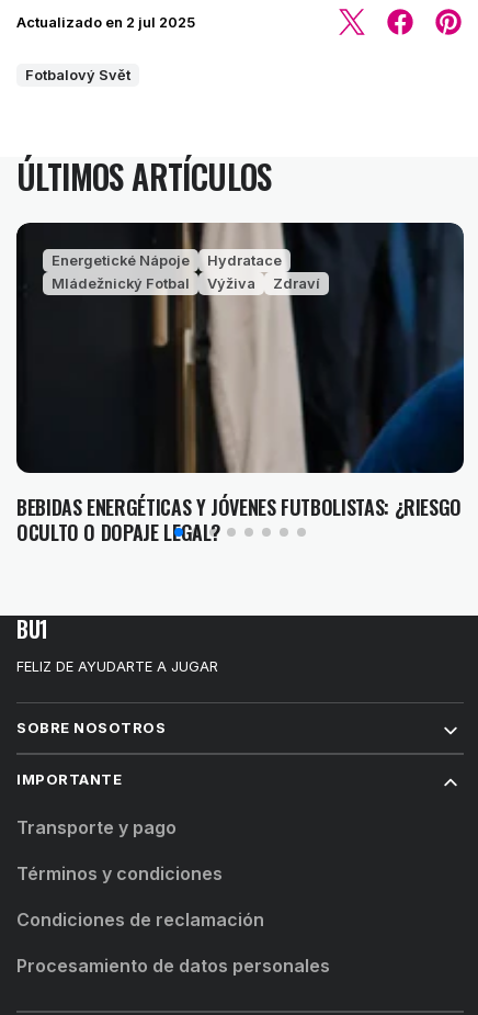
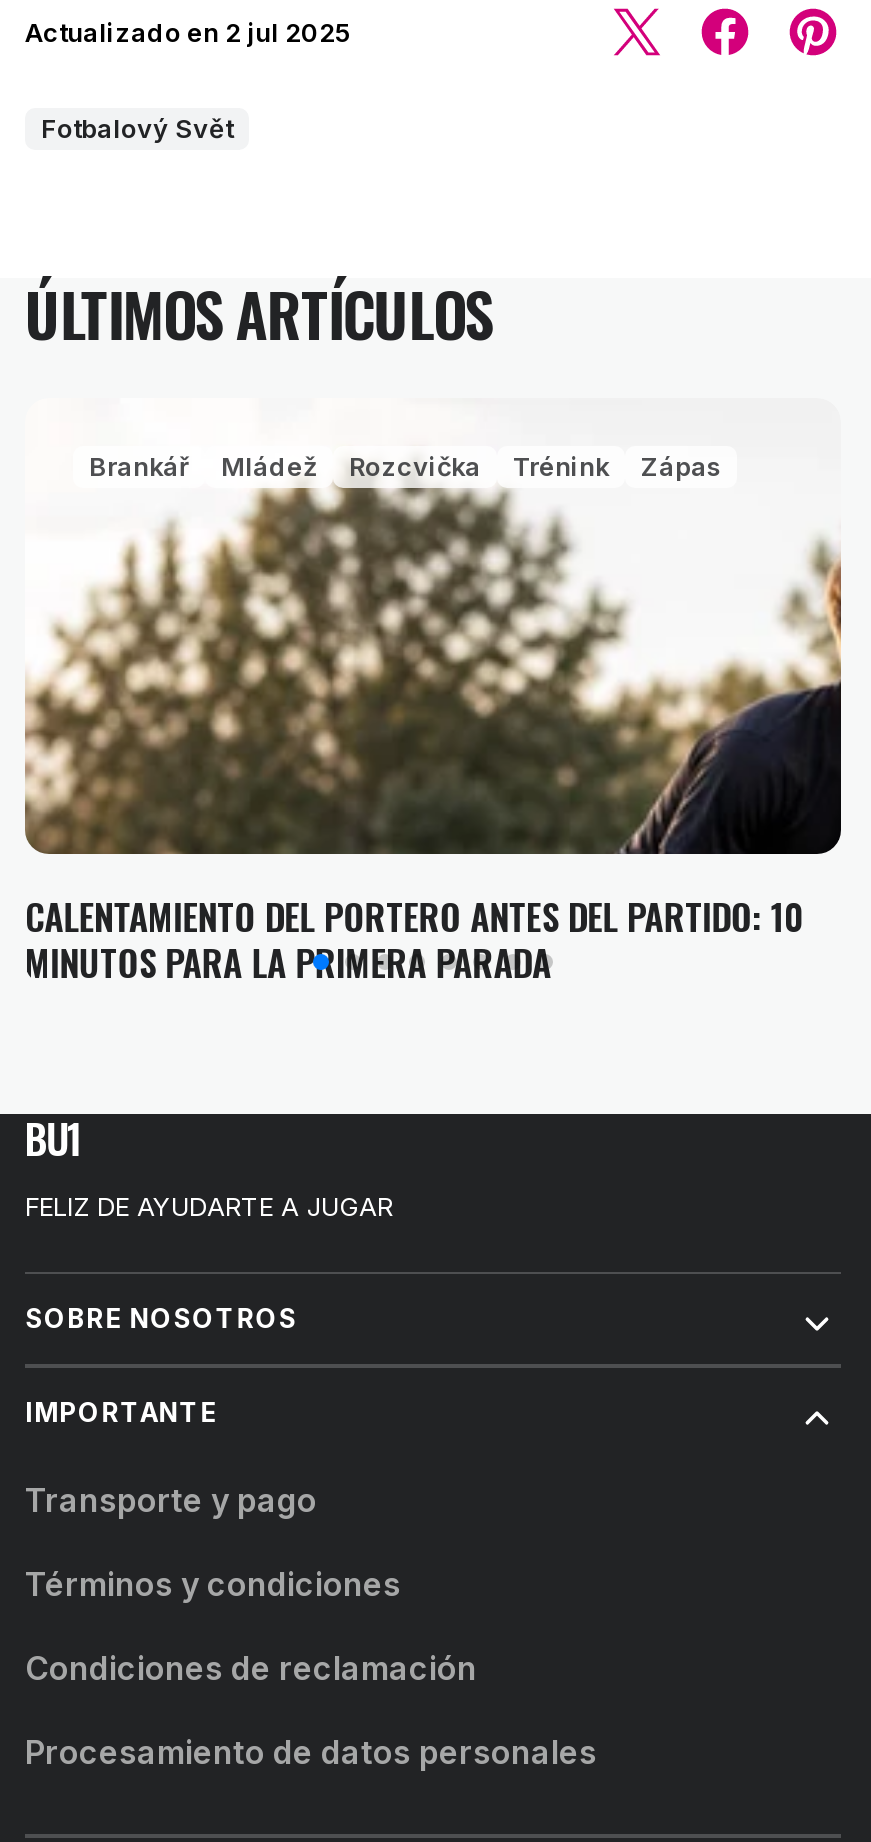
- [image]
- Energetické Nápoje
- Hydratace
- Mládežnický Fotbal
- Výživa
- Zdraví
+ [image]
+ Brankář
+ Mládež
+ Rozcvička
+ Trénink
+ Zápas

- BEBIDAS ENERGÉTICAS Y JÓVENES FUTBOLISTAS: ¿RIESGO
- OCULTO O DOPAJE LEGAL?
+ CALENTAMIENTO DEL PORTERO ANTES DEL PARTIDO: 10
+ MINUTOS PARA LA PRIMERA PARADA
